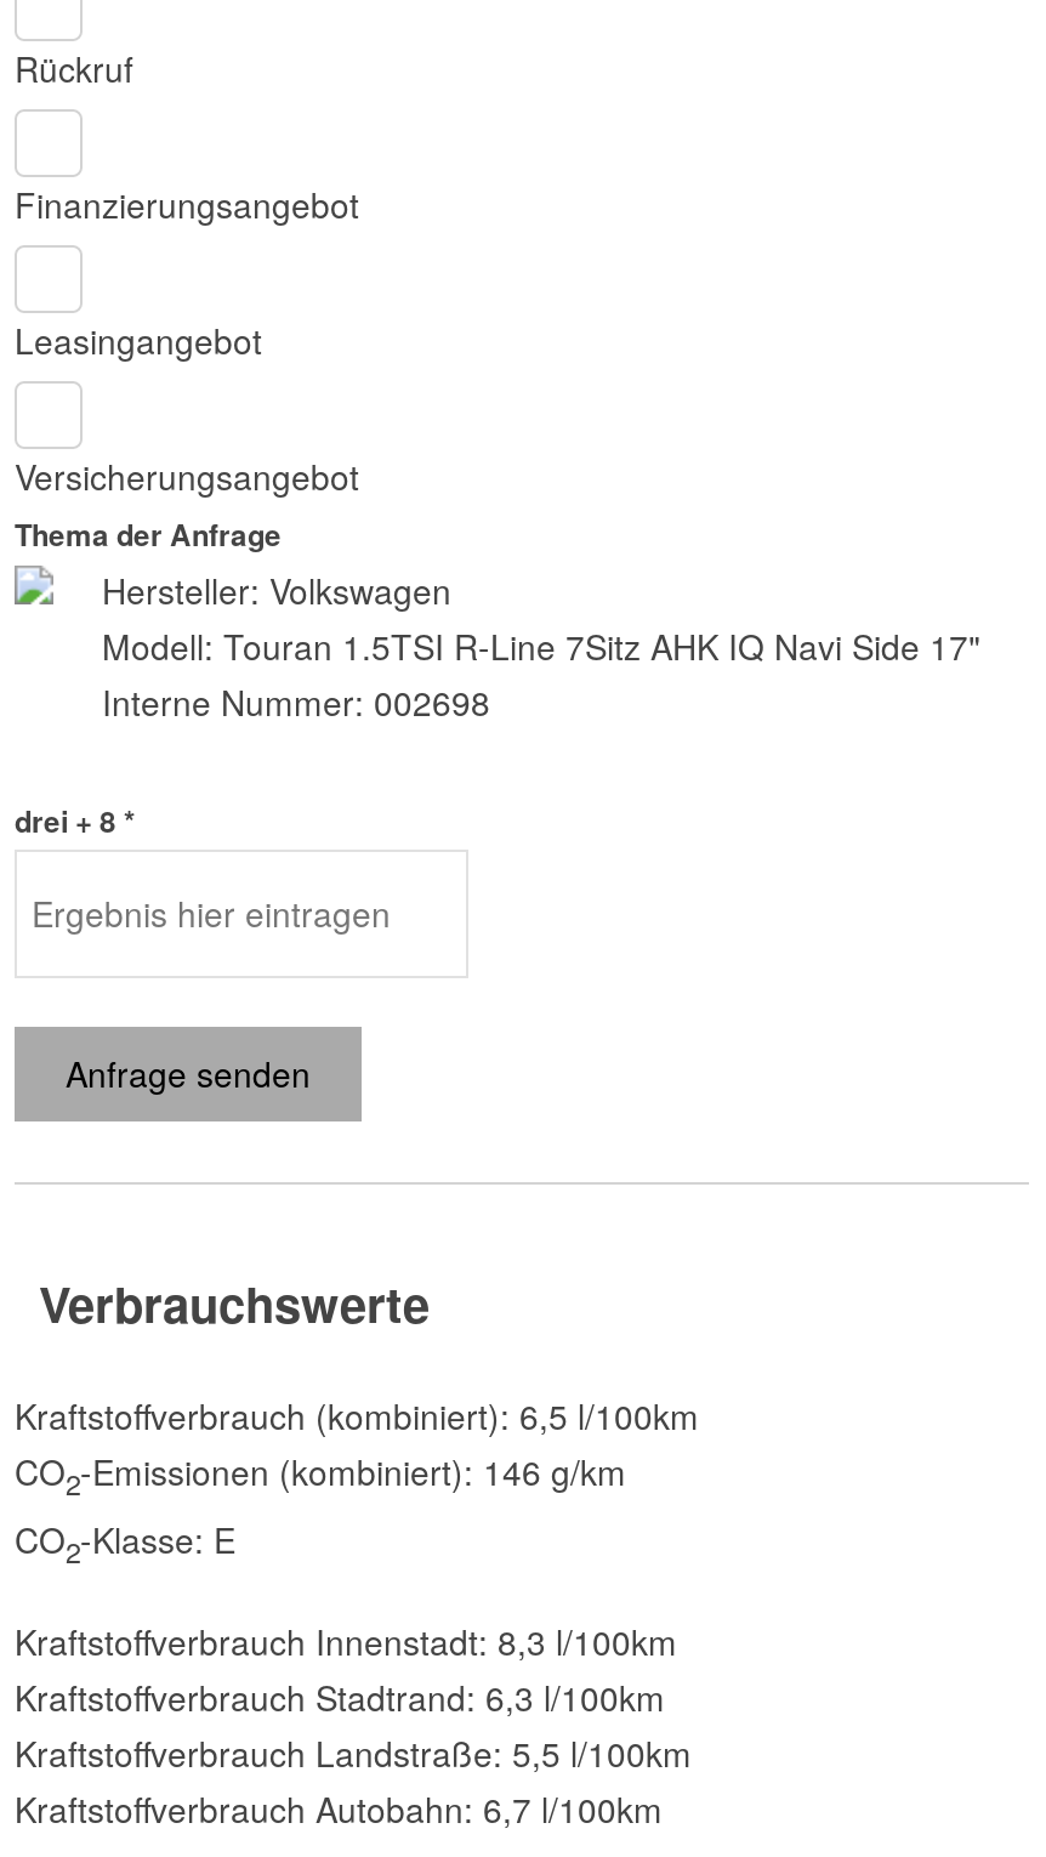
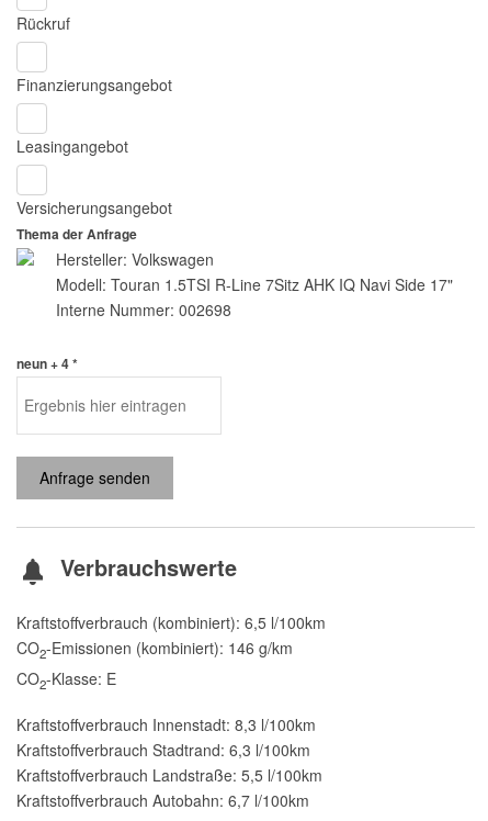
- drei + 8 *
+ neun + 4 *
